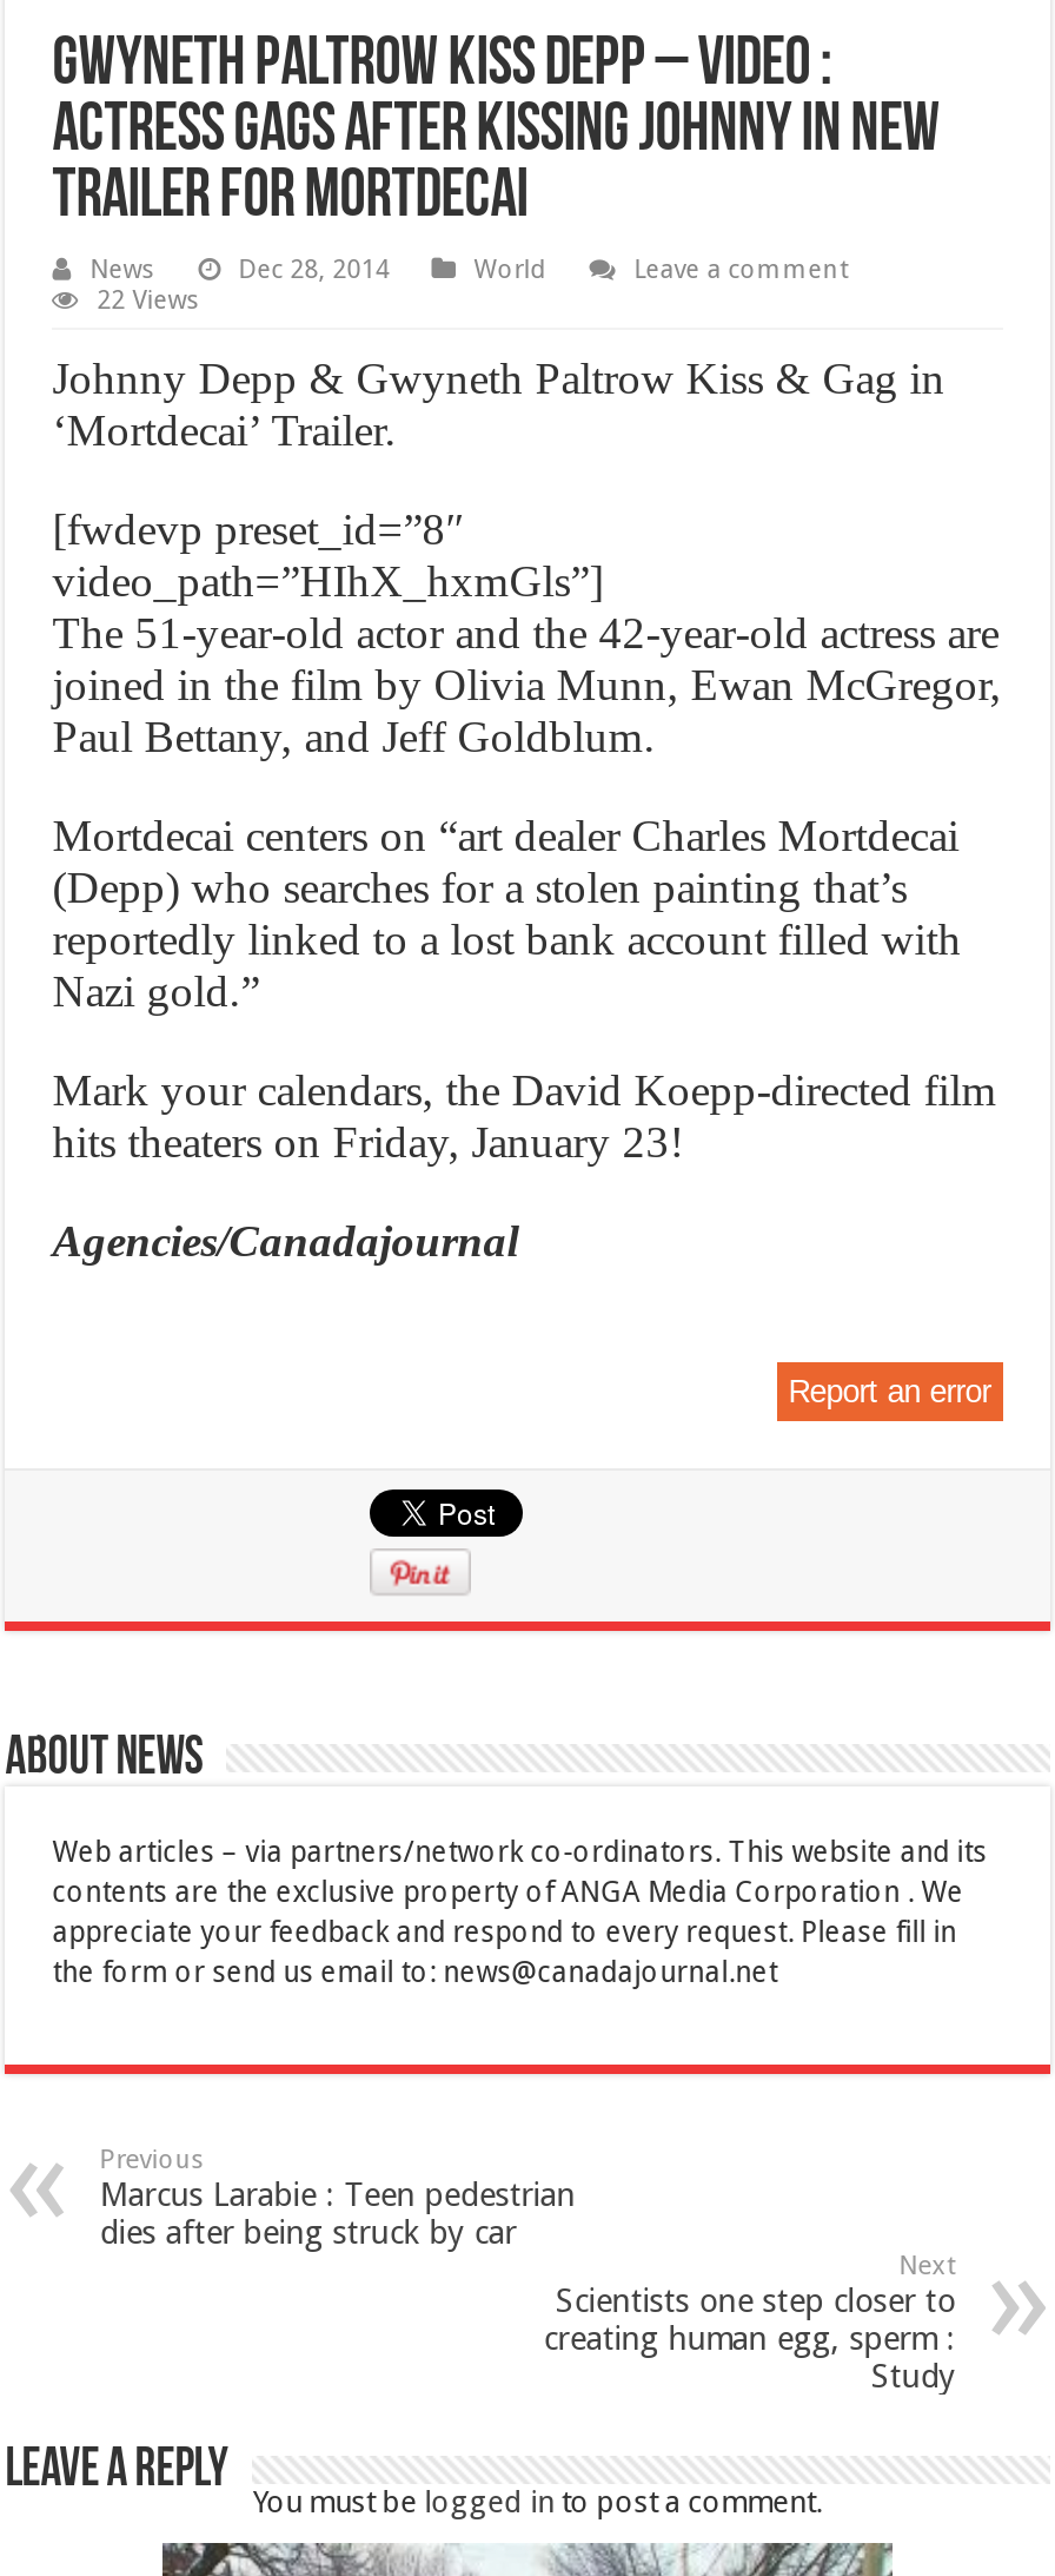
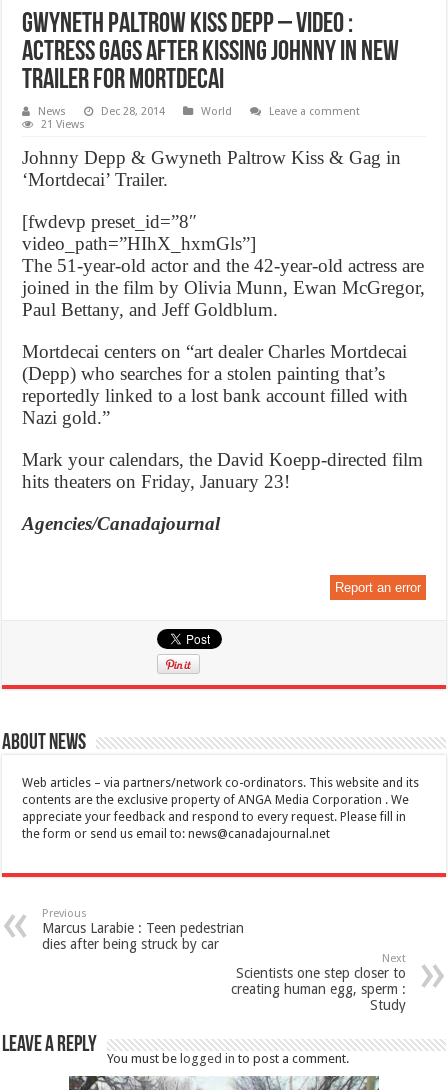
- 22 Views
+ 21 Views
